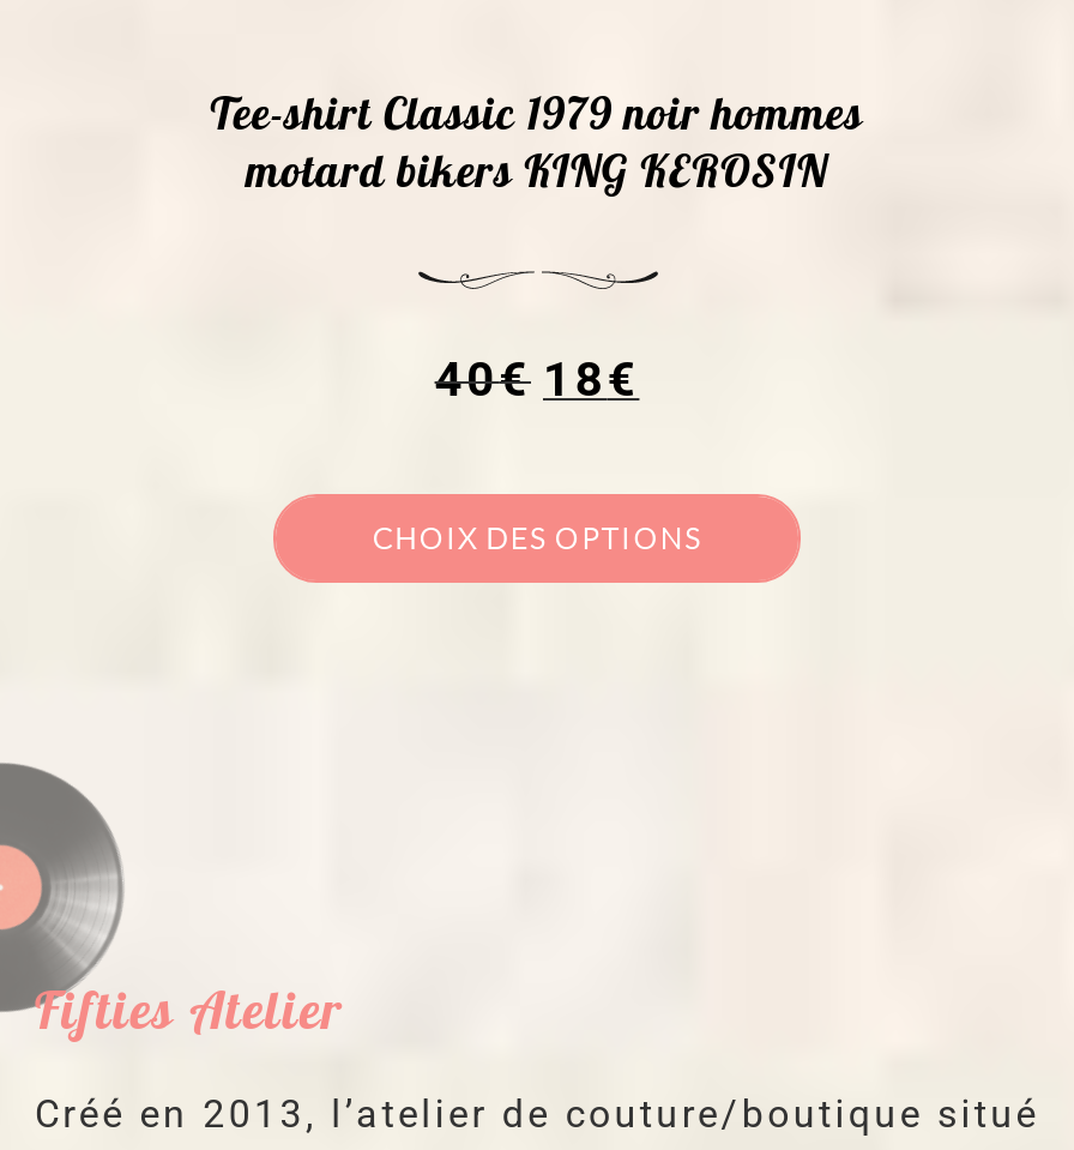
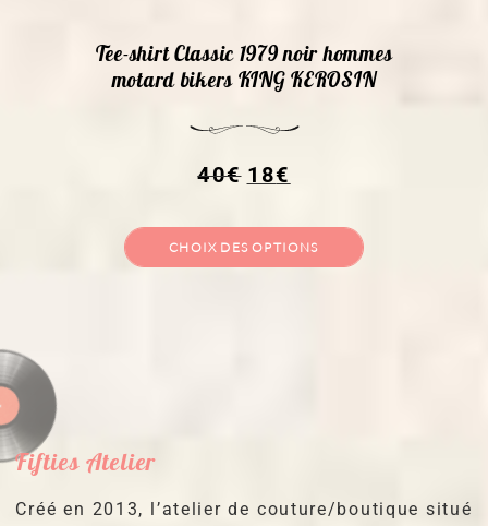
- [image]
+ [image]
